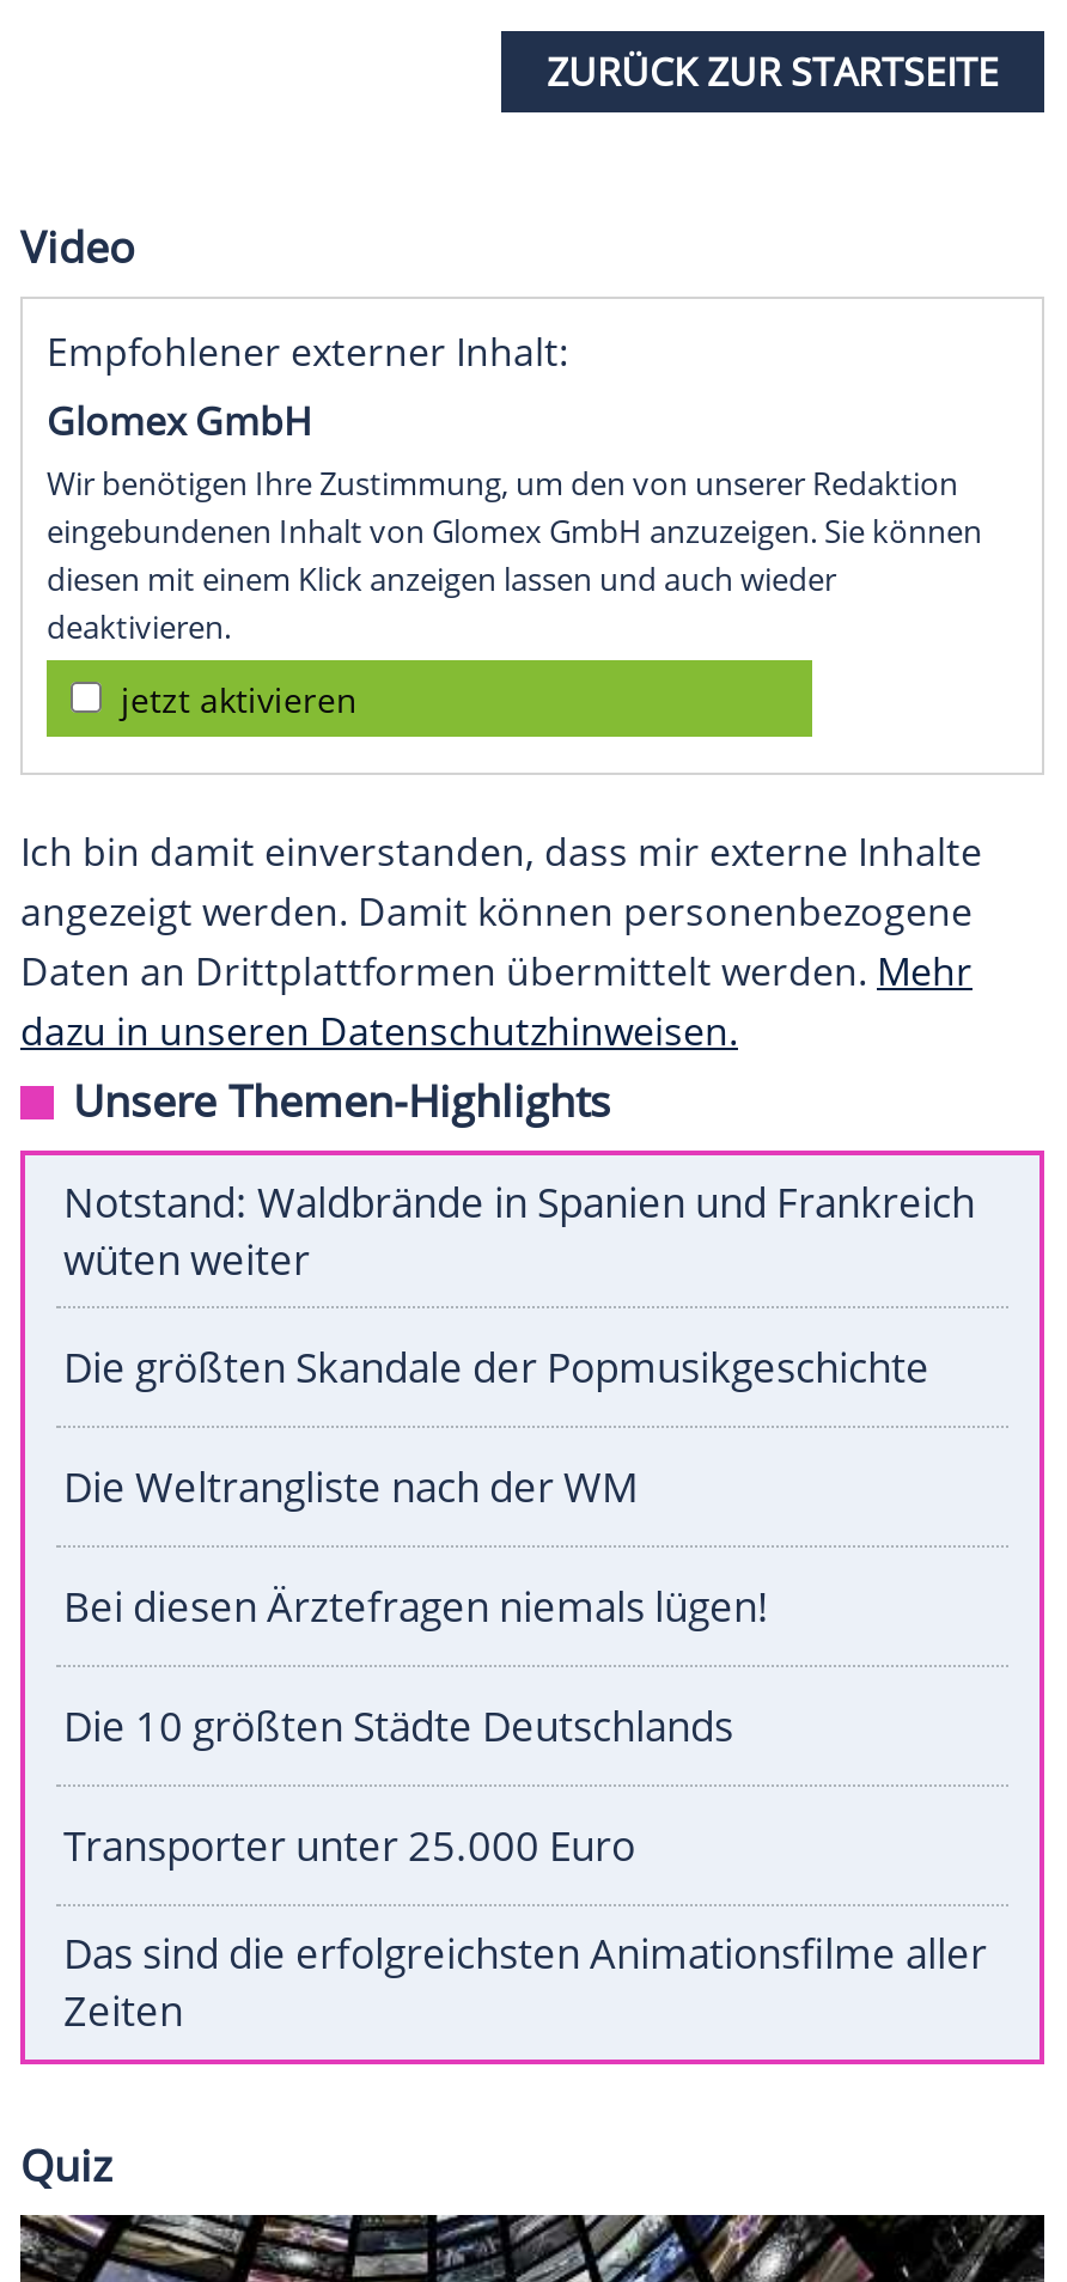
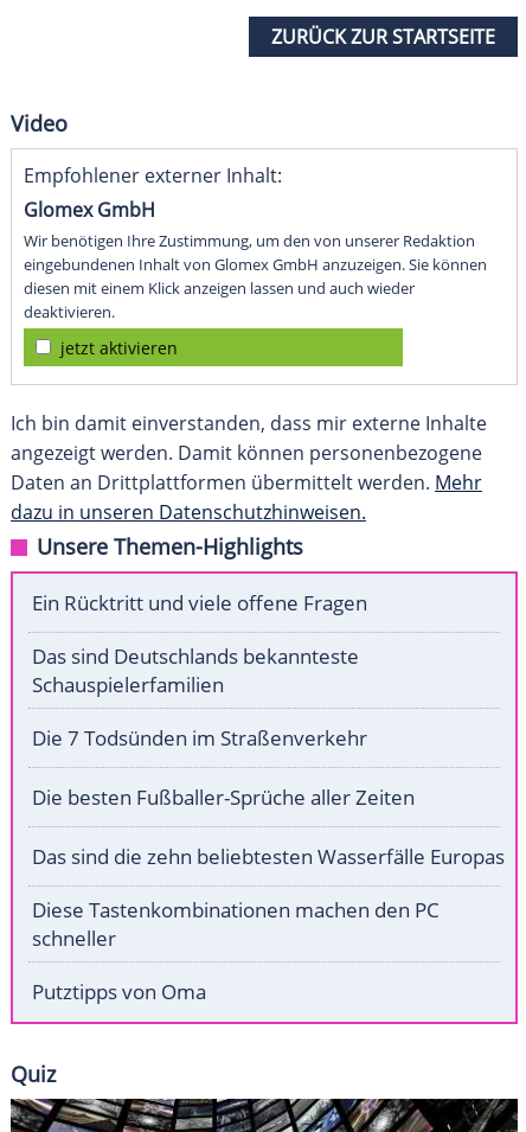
- Notstand: Waldbrände in Spanien und Frankreich
- wüten weiter
+ Ein Rücktritt und viele offene Fragen

- Die größten Skandale der Popmusikgeschichte
+ Das sind Deutschlands bekannteste
+ Schauspielerfamilien

- Die Weltrangliste nach der WM
+ Die 7 Todsünden im Straßenverkehr

- Bei diesen Ärztefragen niemals lügen!
+ Die besten Fußballer-Sprüche aller Zeiten

- Die 10 größten Städte Deutschlands
+ Das sind die zehn beliebtesten Wasserfälle Europas

- Transporter unter 25.000 Euro
+ Diese Tastenkombinationen machen den PC
+ schneller

- Das sind die erfolgreichsten Animationsfilme aller
- Zeiten
+ Putztipps von Oma
